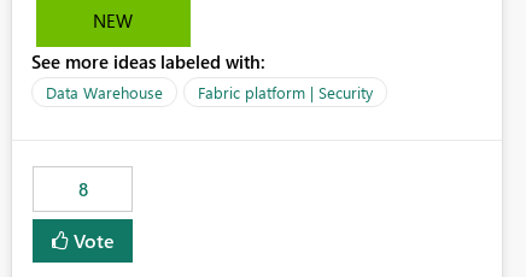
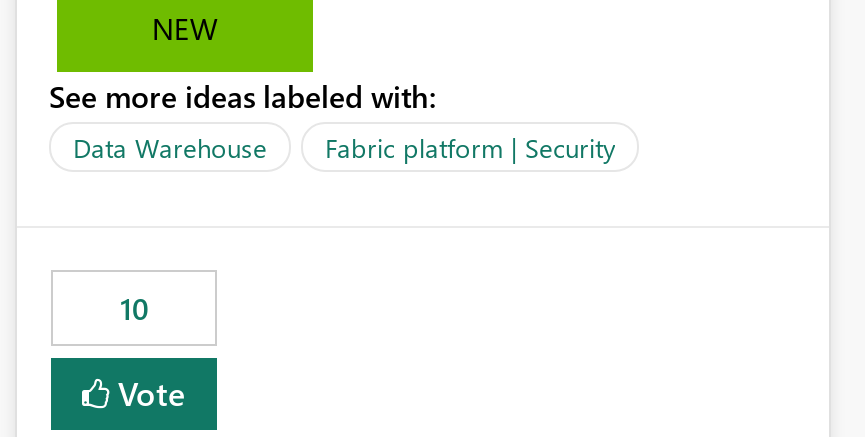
- 8
+ 10
